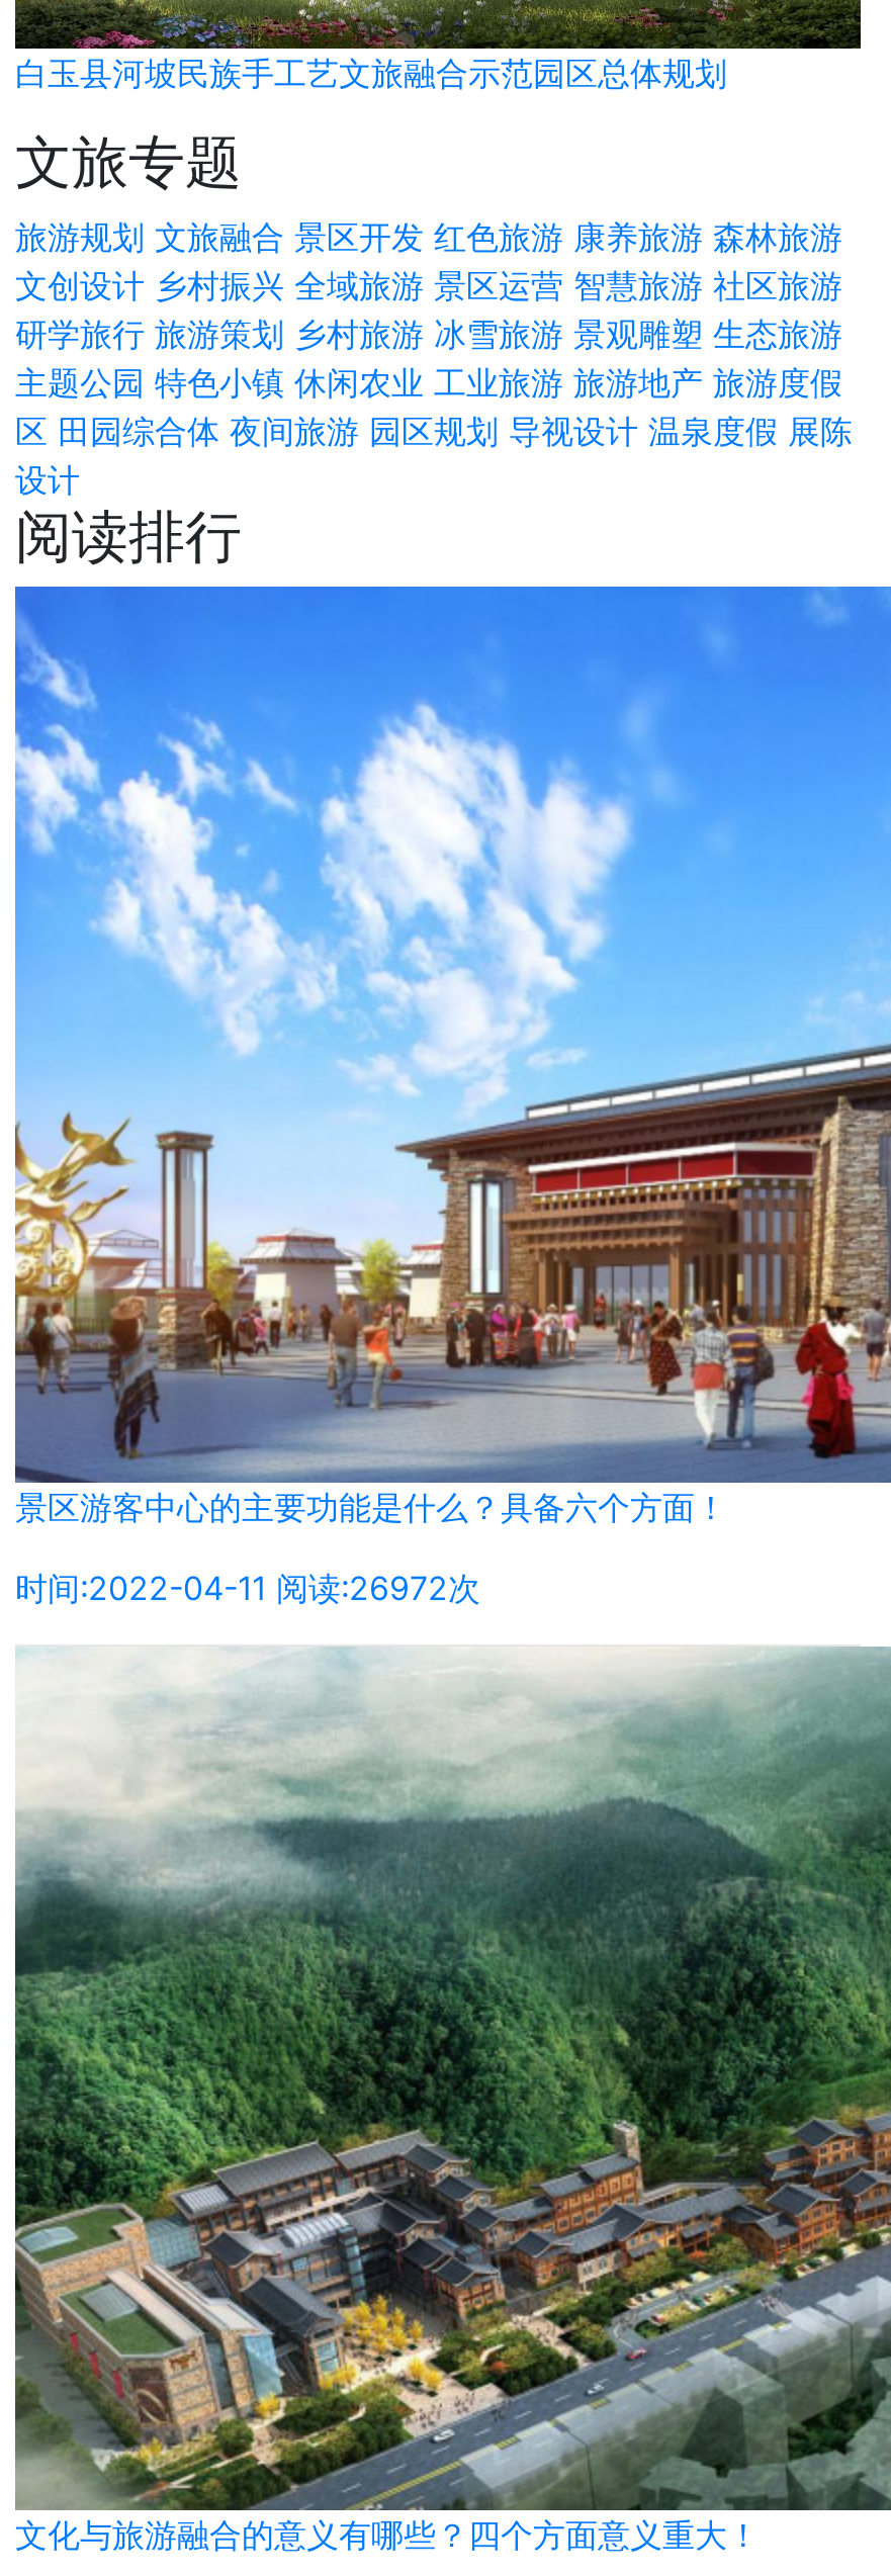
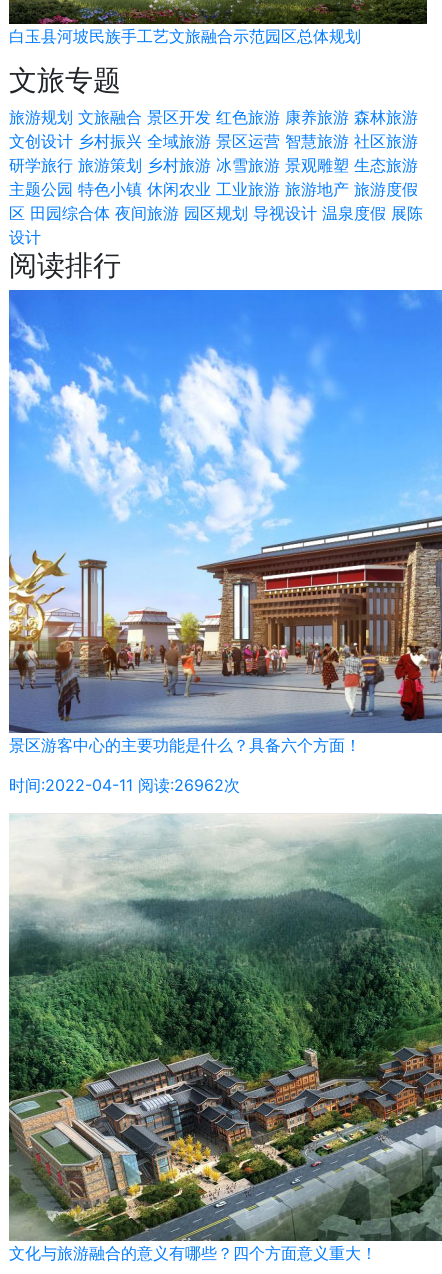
- 时间:2022-04-11 阅读:26972次
+ 时间:2022-04-11 阅读:26962次
